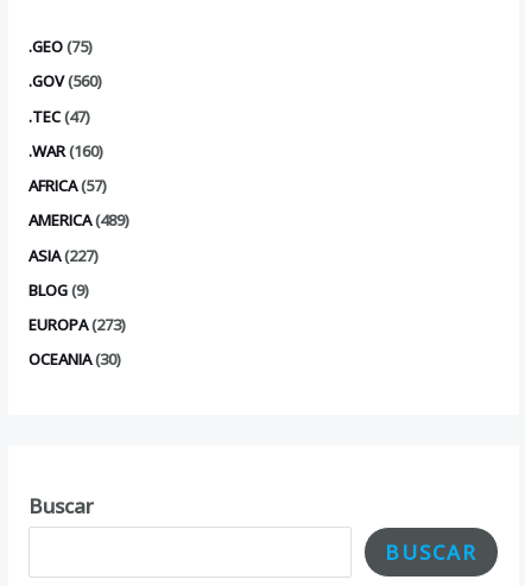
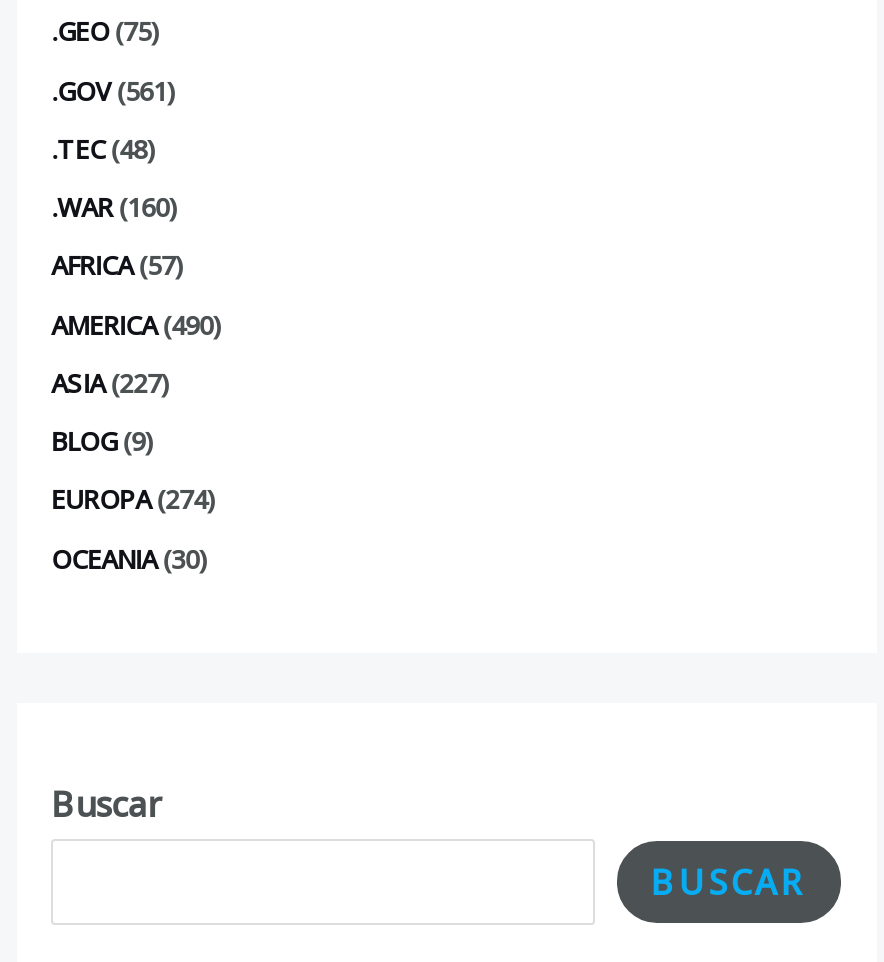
- .GOV(560)
+ .GOV(561)

- .TEC(47)
+ .TEC(48)

- AMERICA(489)
+ AMERICA(490)

- EUROPA(273)
+ EUROPA(274)
